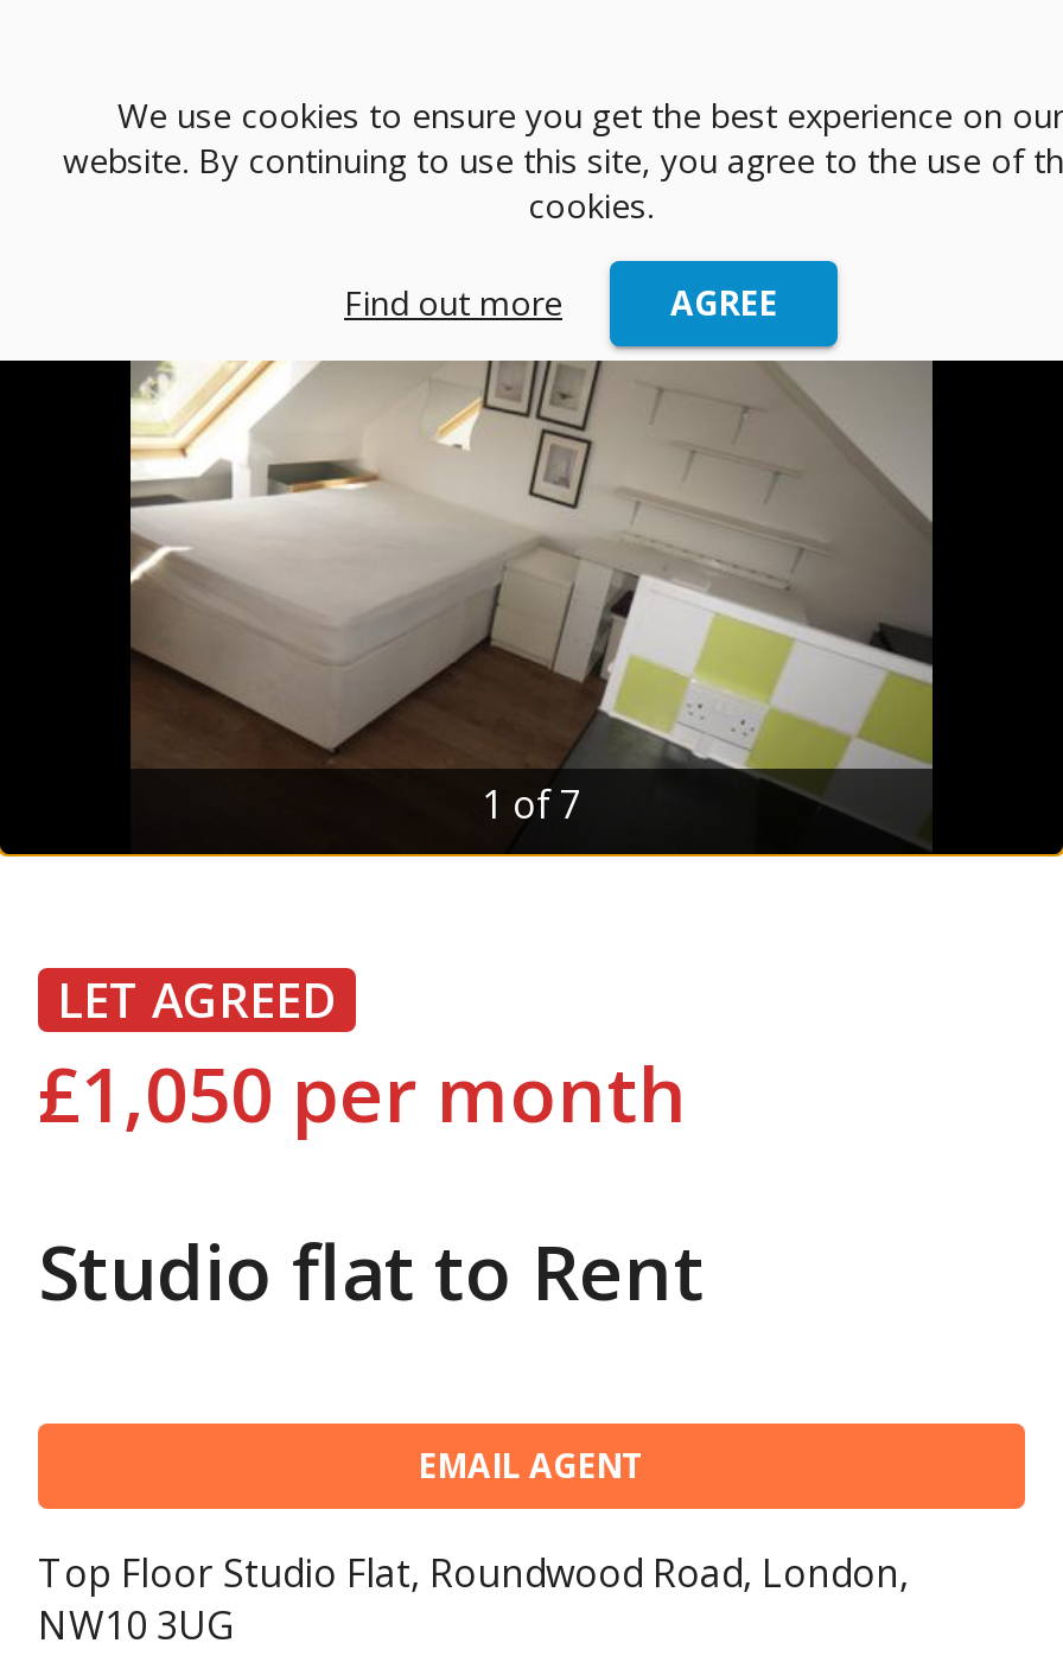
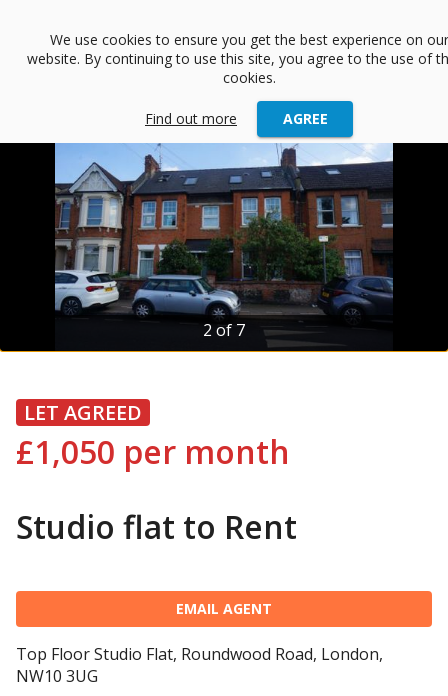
- [image]
+ [image]
